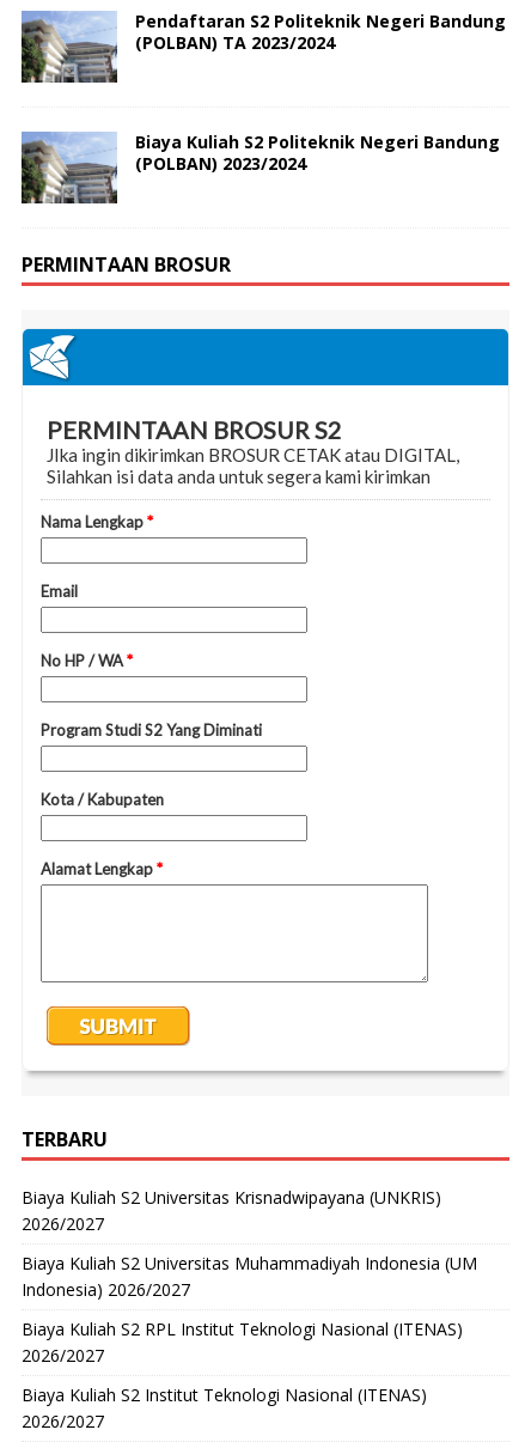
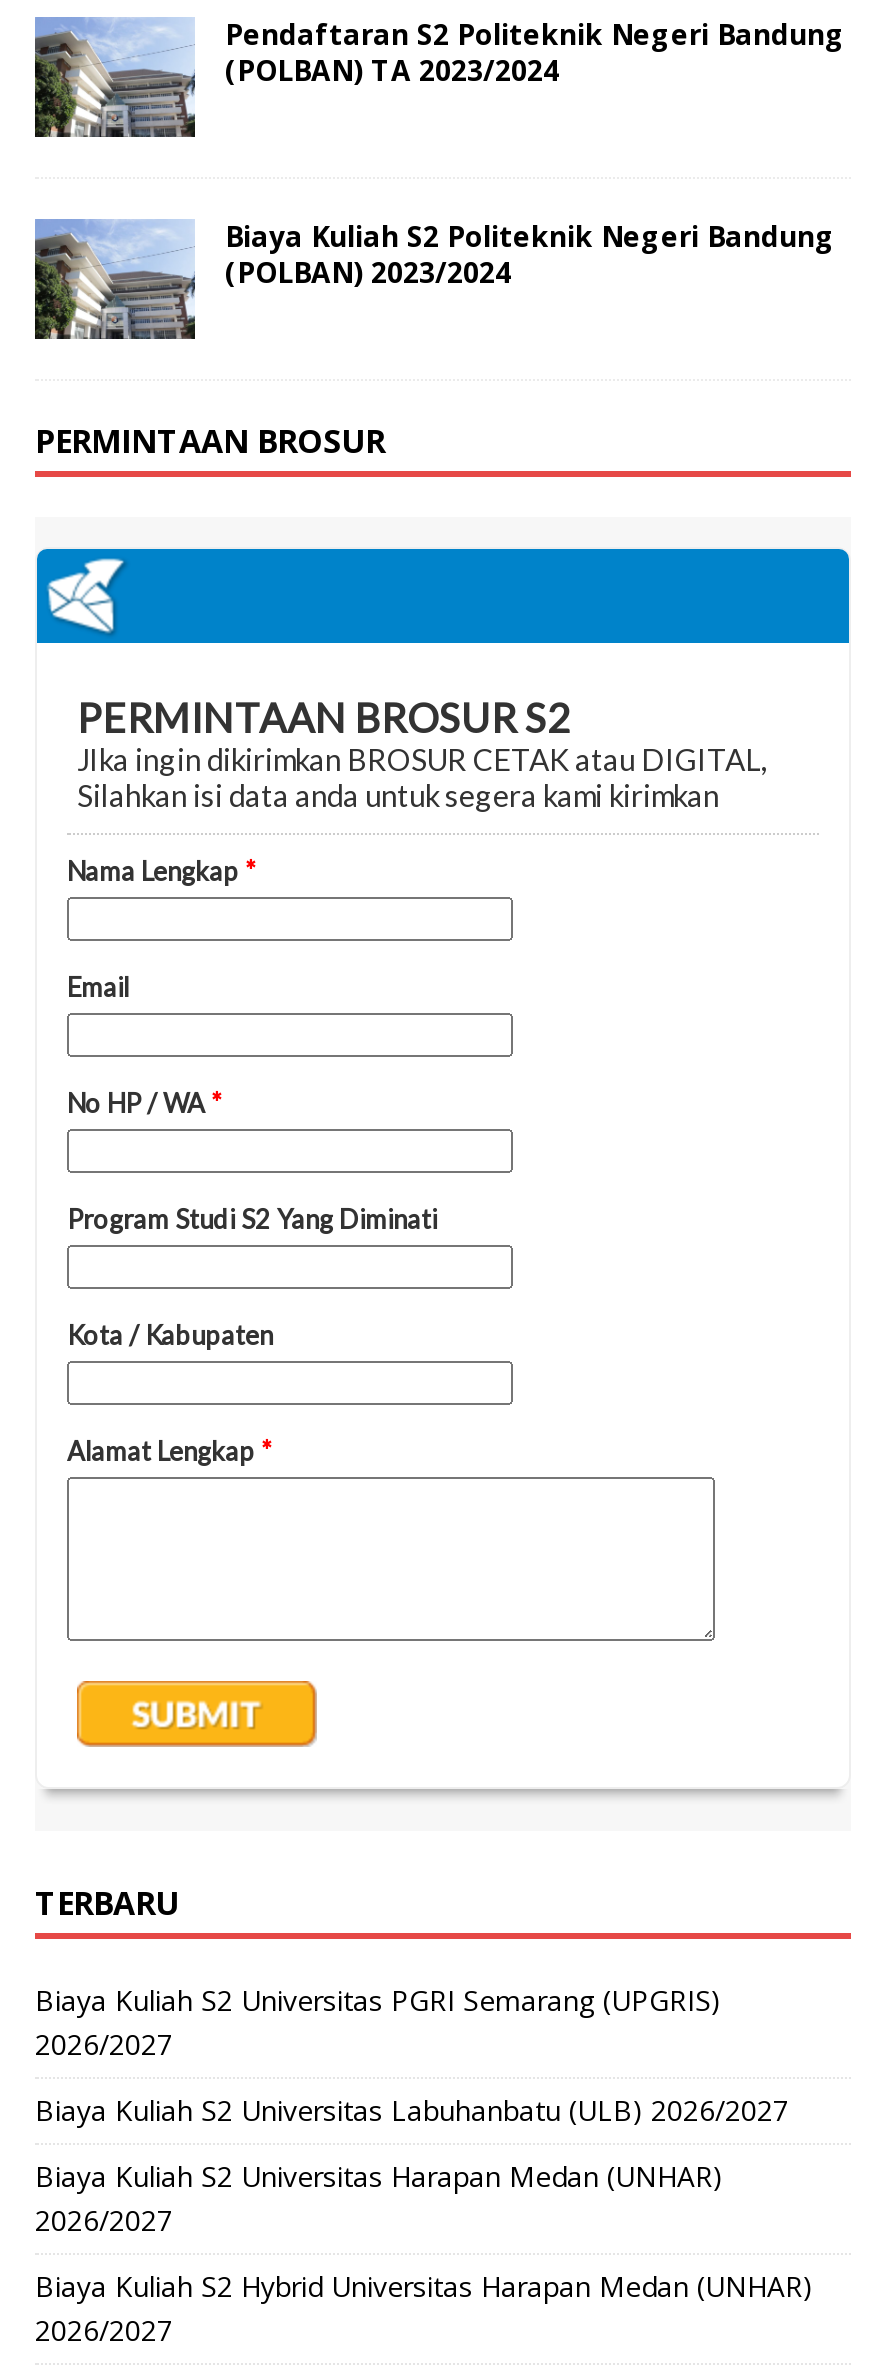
- Biaya Kuliah S2 Universitas Krisnadwipayana (UNKRIS)
+ Biaya Kuliah S2 Universitas PGRI Semarang (UPGRIS)

- Biaya Kuliah S2 Universitas Muhammadiyah Indonesia (UM
- Indonesia) 2026/2027
+ Biaya Kuliah S2 Universitas Labuhanbatu (ULB) 2026/2027

- Biaya Kuliah S2 RPL Institut Teknologi Nasional (ITENAS)
+ Biaya Kuliah S2 Universitas Harapan Medan (UNHAR)

- Biaya Kuliah S2 Institut Teknologi Nasional (ITENAS)
+ Biaya Kuliah S2 Hybrid Universitas Harapan Medan (UNHAR)
